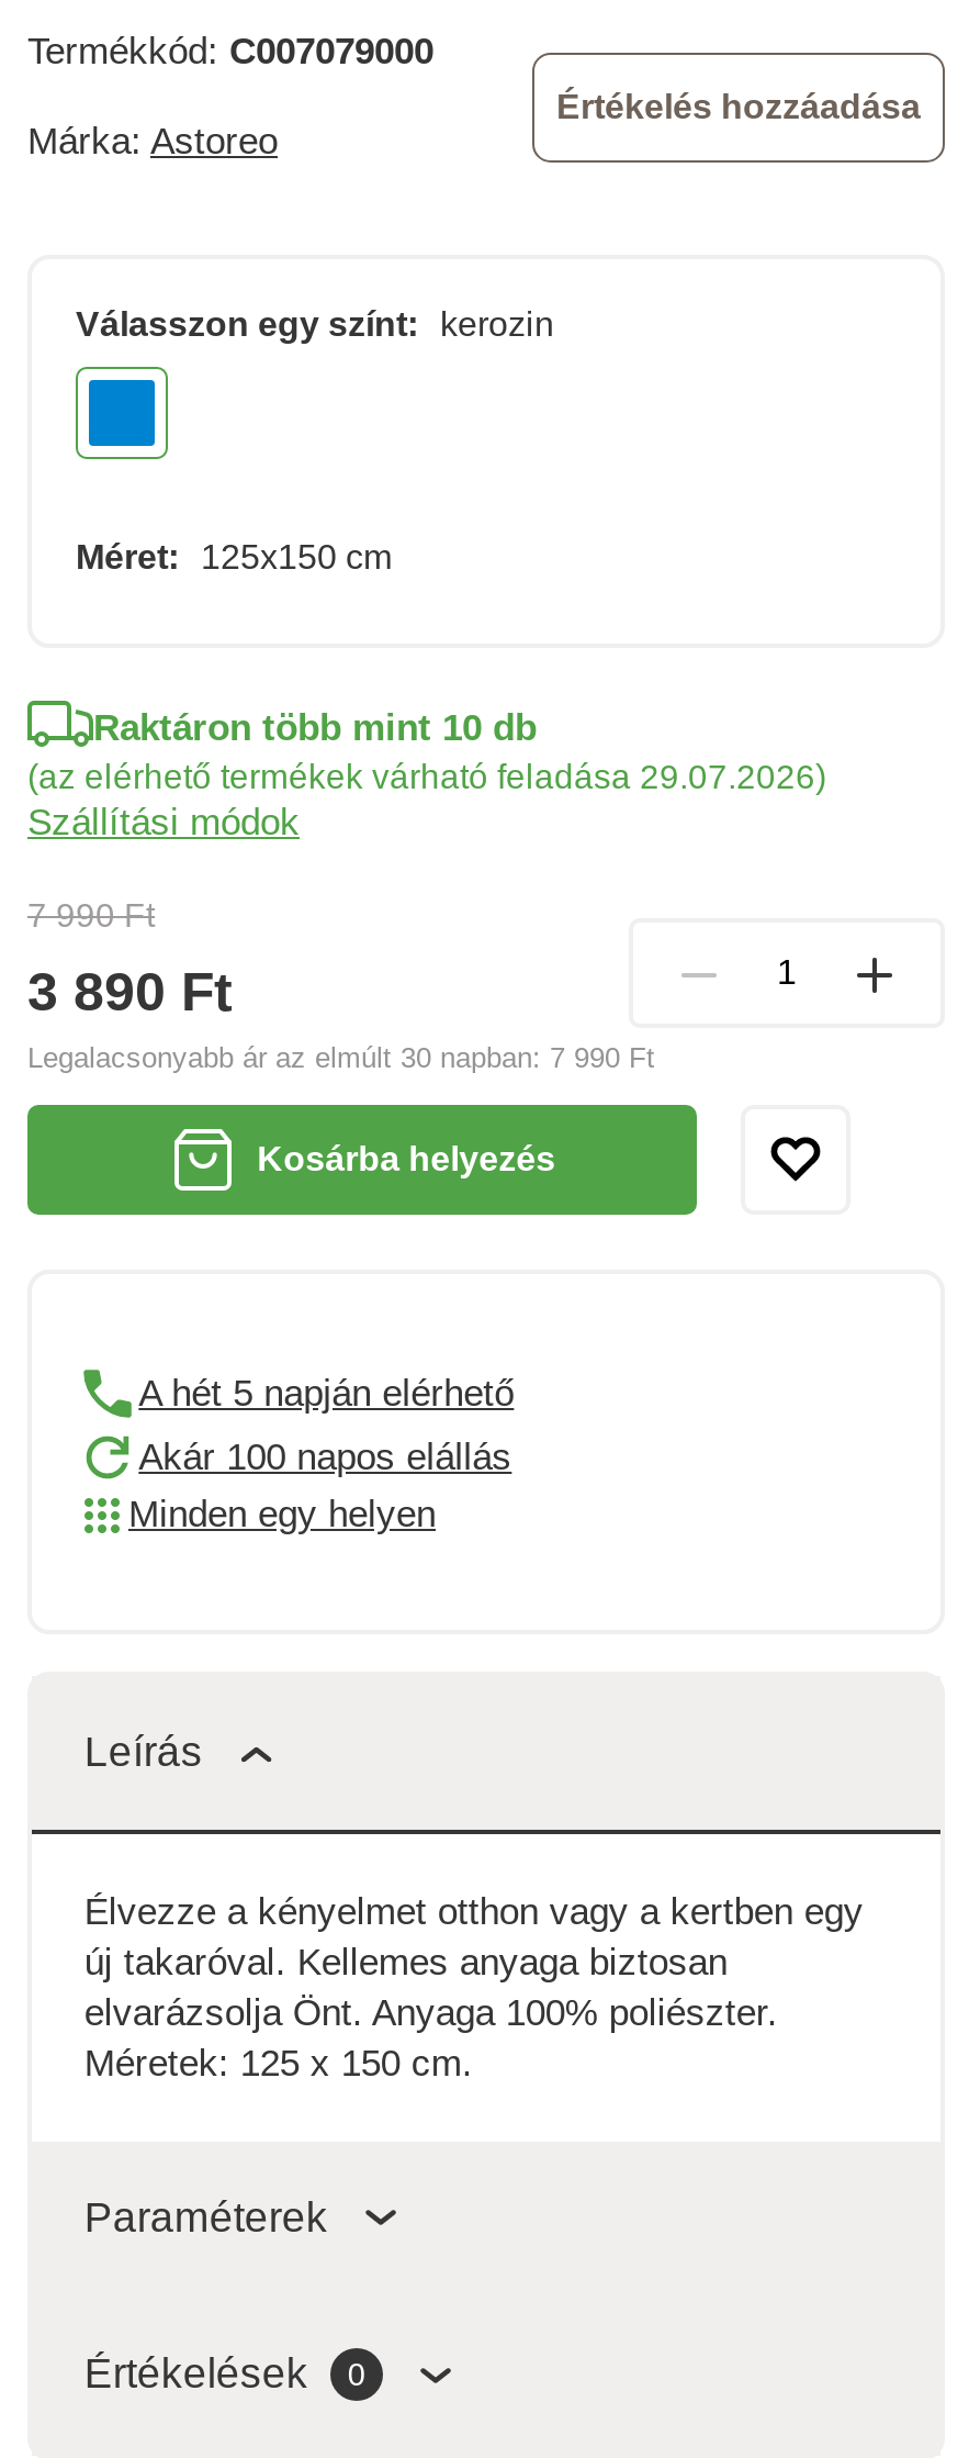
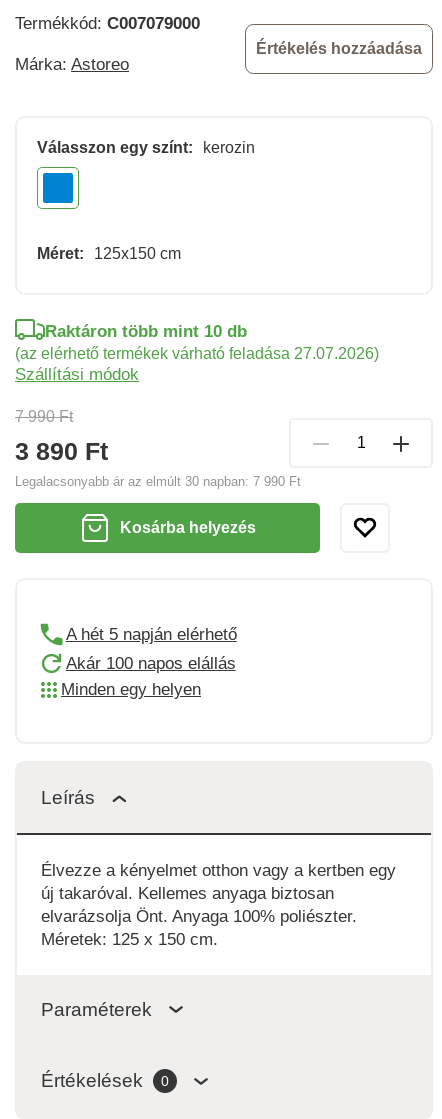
- (az elérhető termékek várható feladása 29.07.2026)
+ (az elérhető termékek várható feladása 27.07.2026)
